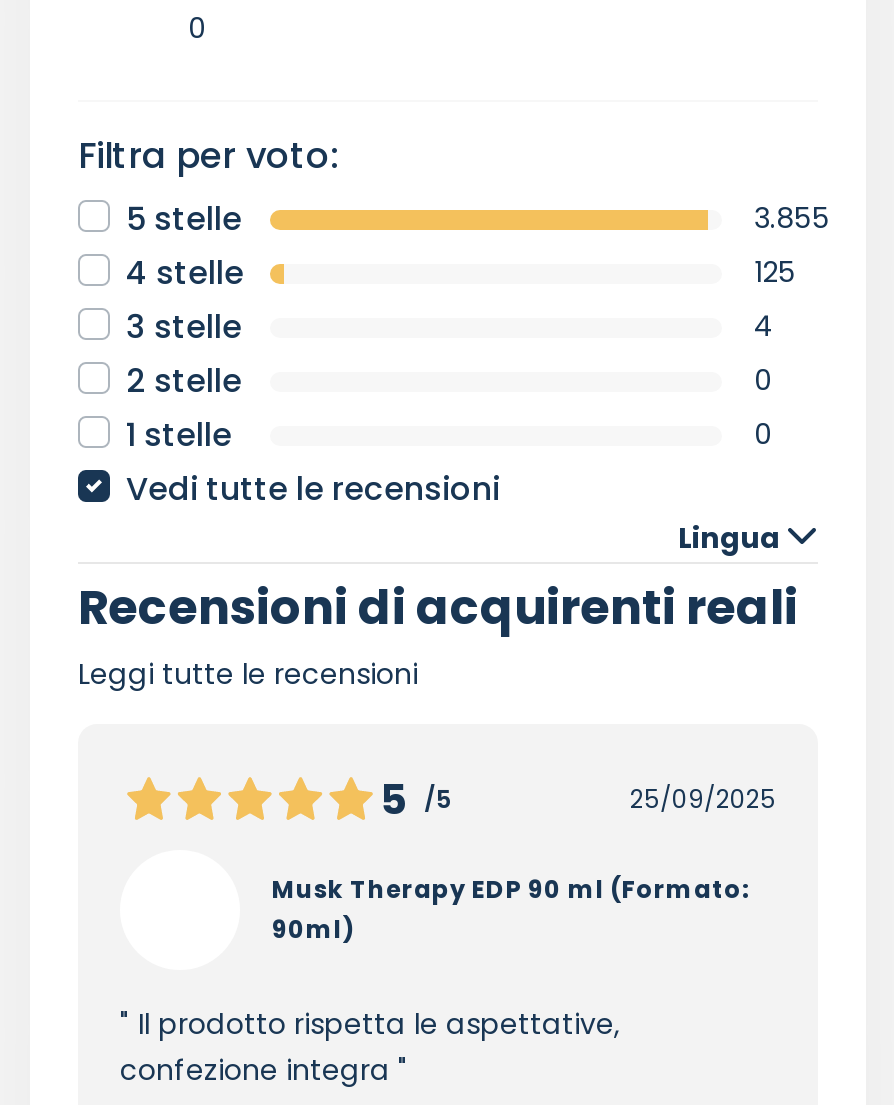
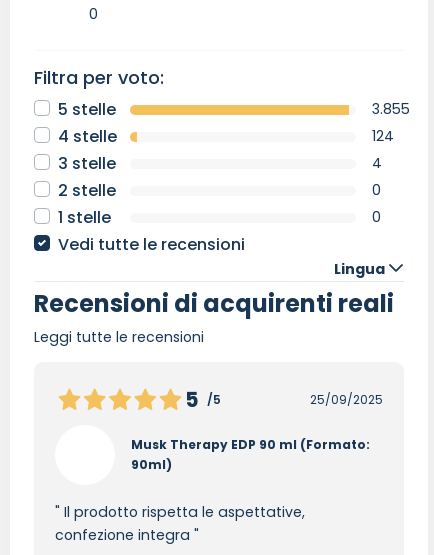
- 125
+ 124
